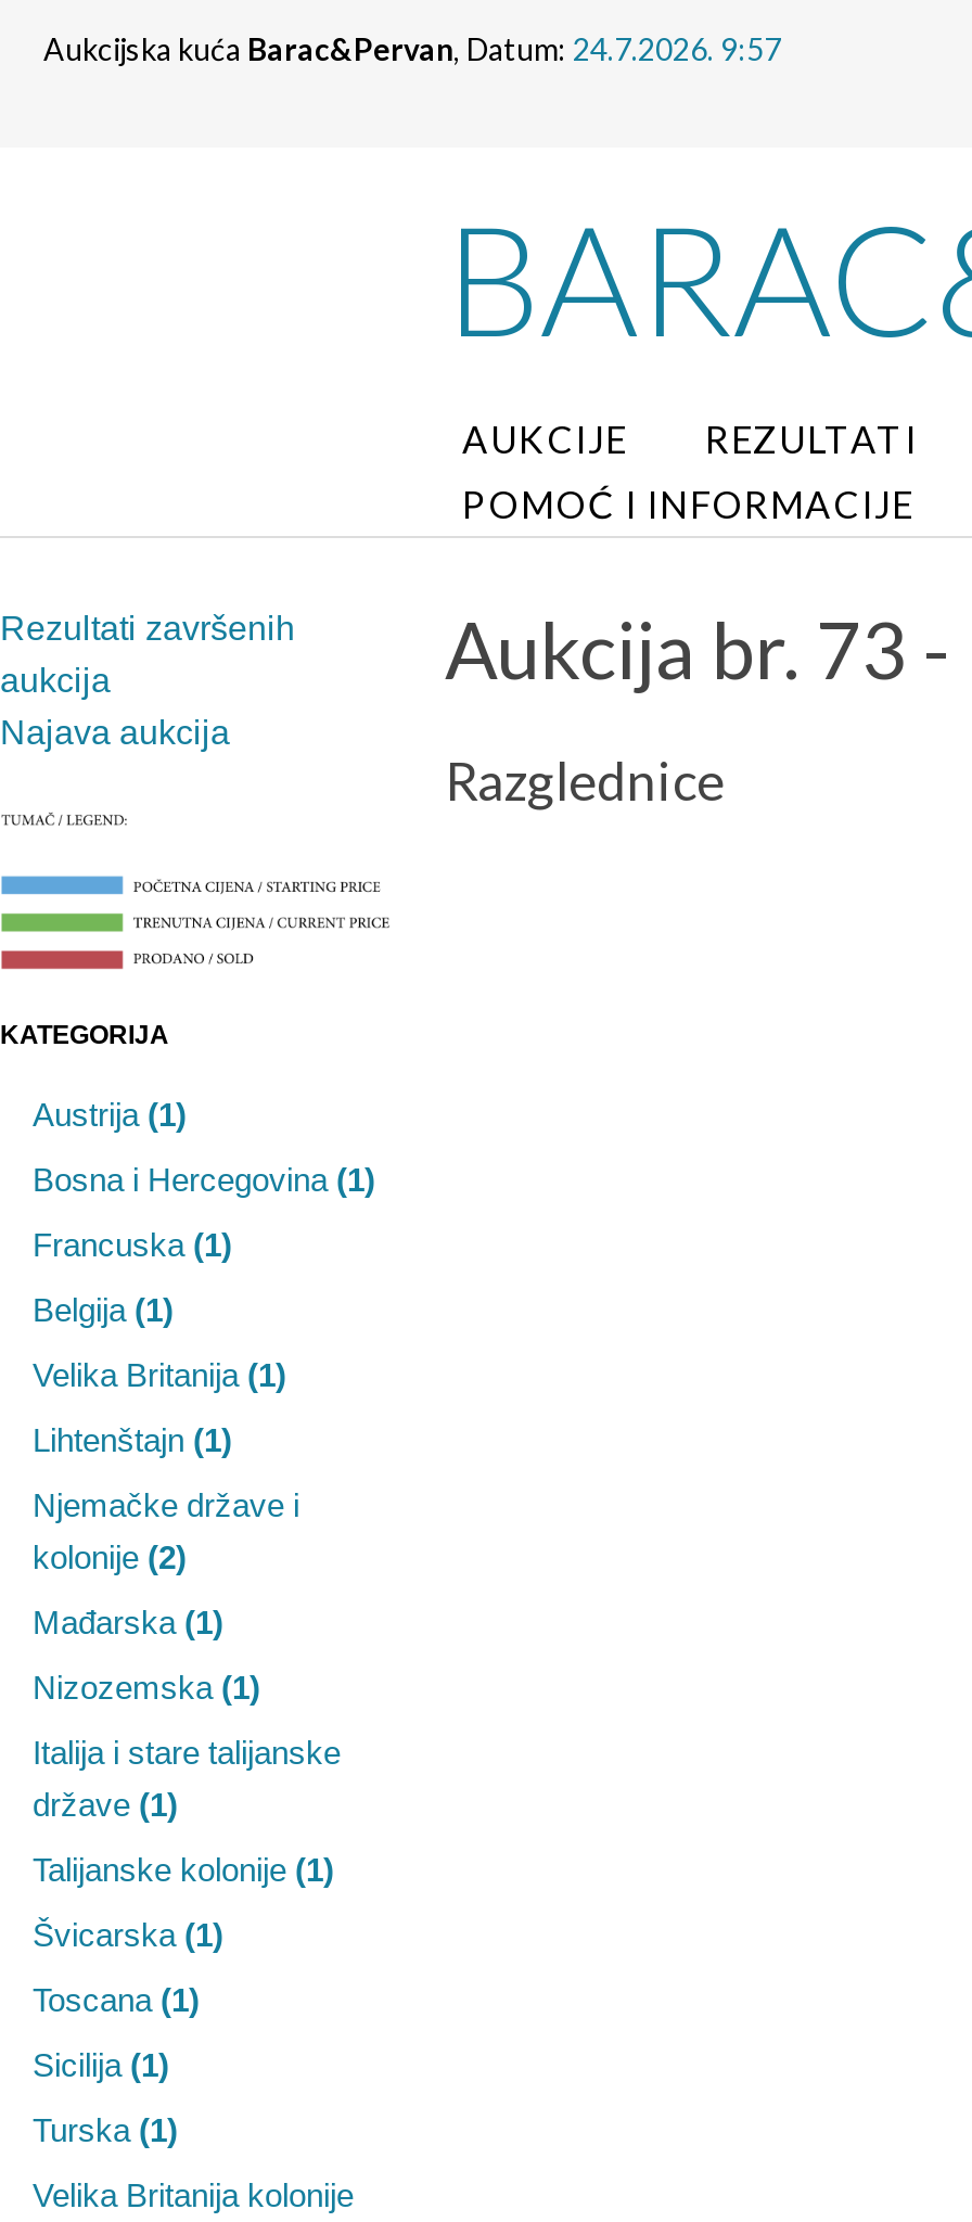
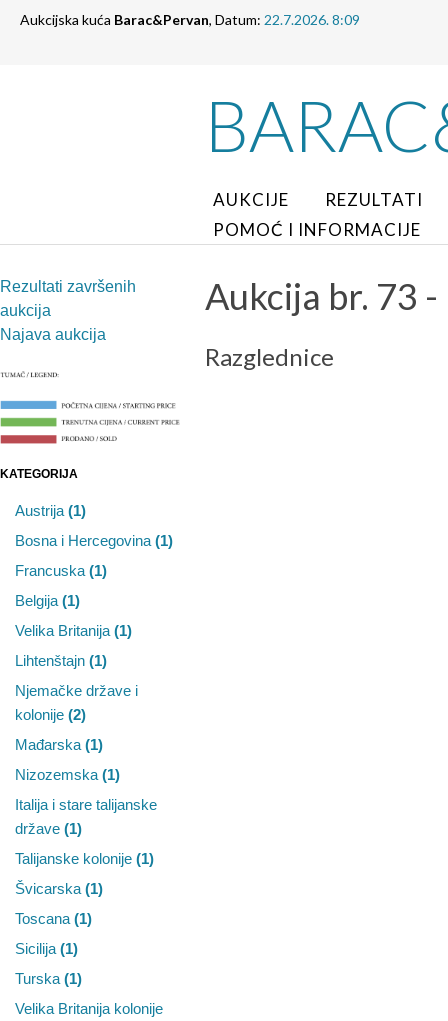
- Aukcijska kuća Barac&Pervan, Datum: 24.7.2026. 9:57
+ Aukcijska kuća Barac&Pervan, Datum: 22.7.2026. 8:09
